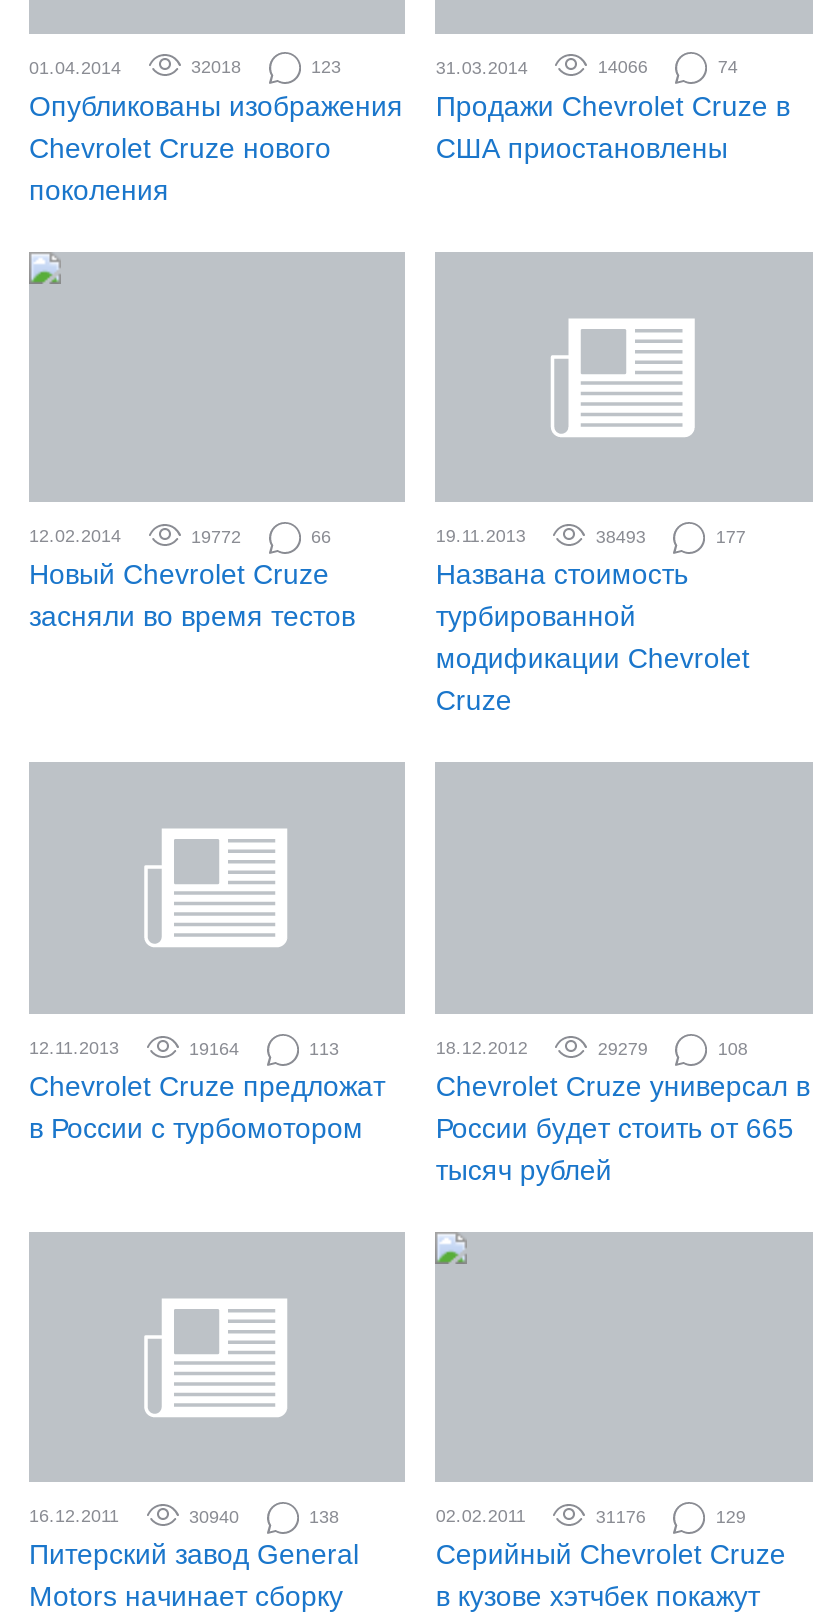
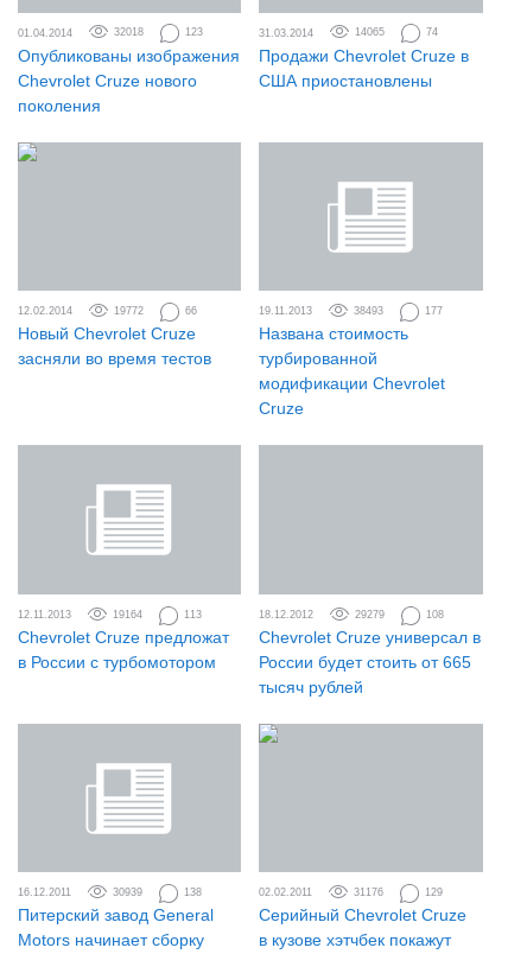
- 14066
+ 14065

- 30940
+ 30939
